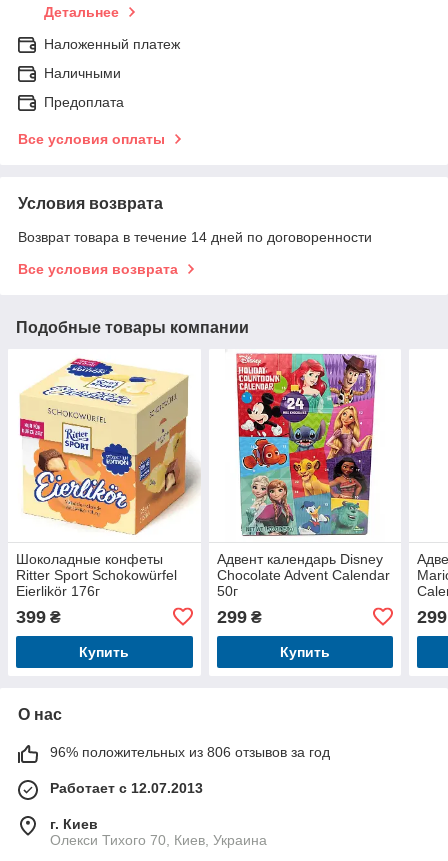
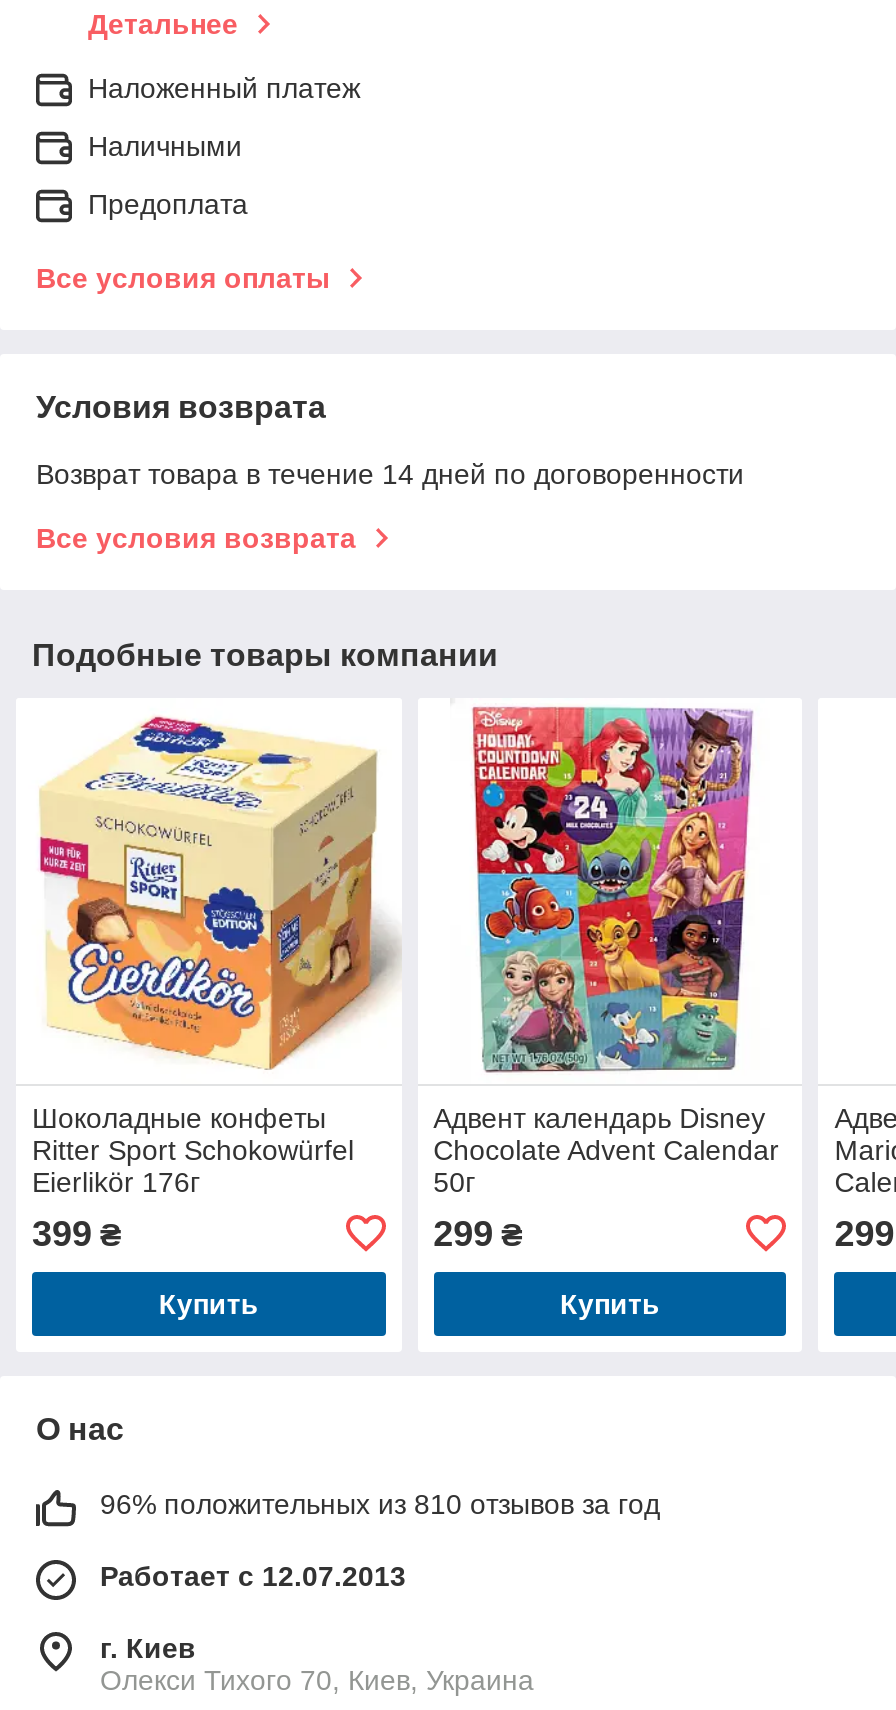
- 96% положительных из 806 отзывов за год
+ 96% положительных из 810 отзывов за год
